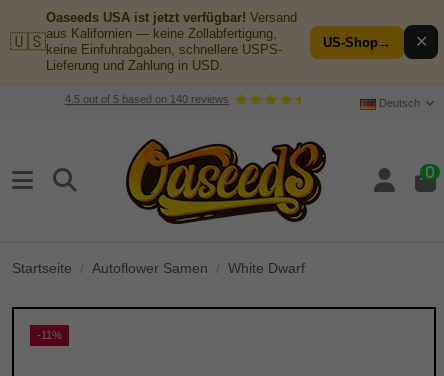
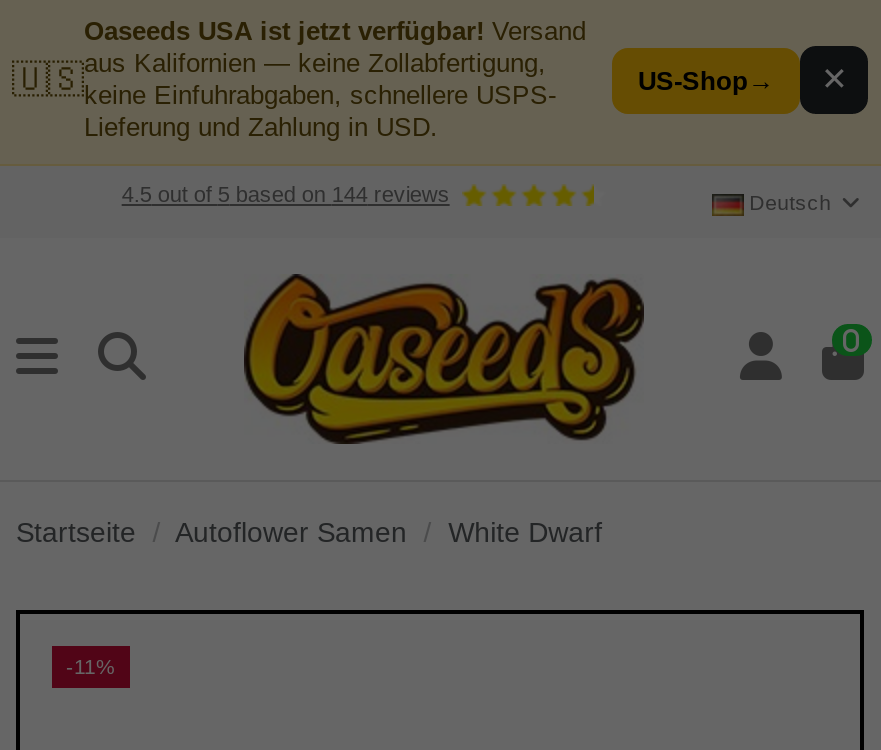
- 4.5 out of 5 based on 140 reviews
+ 4.5 out of 5 based on 144 reviews
